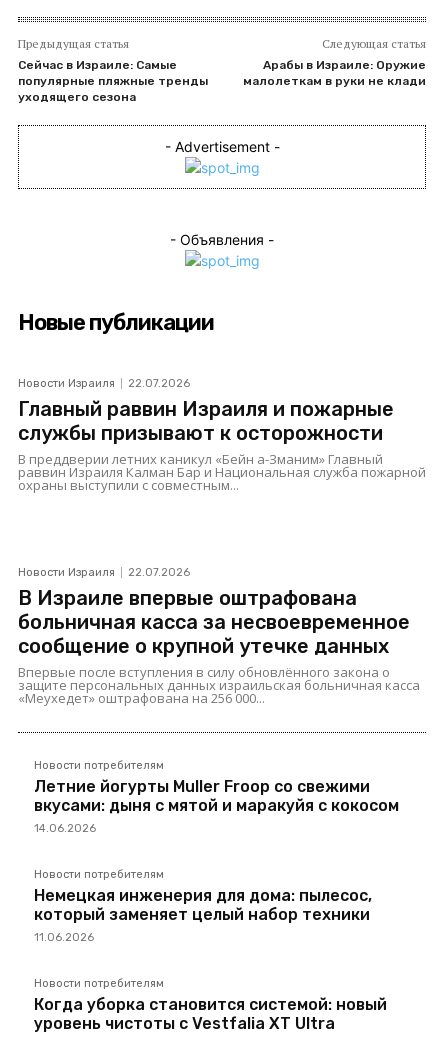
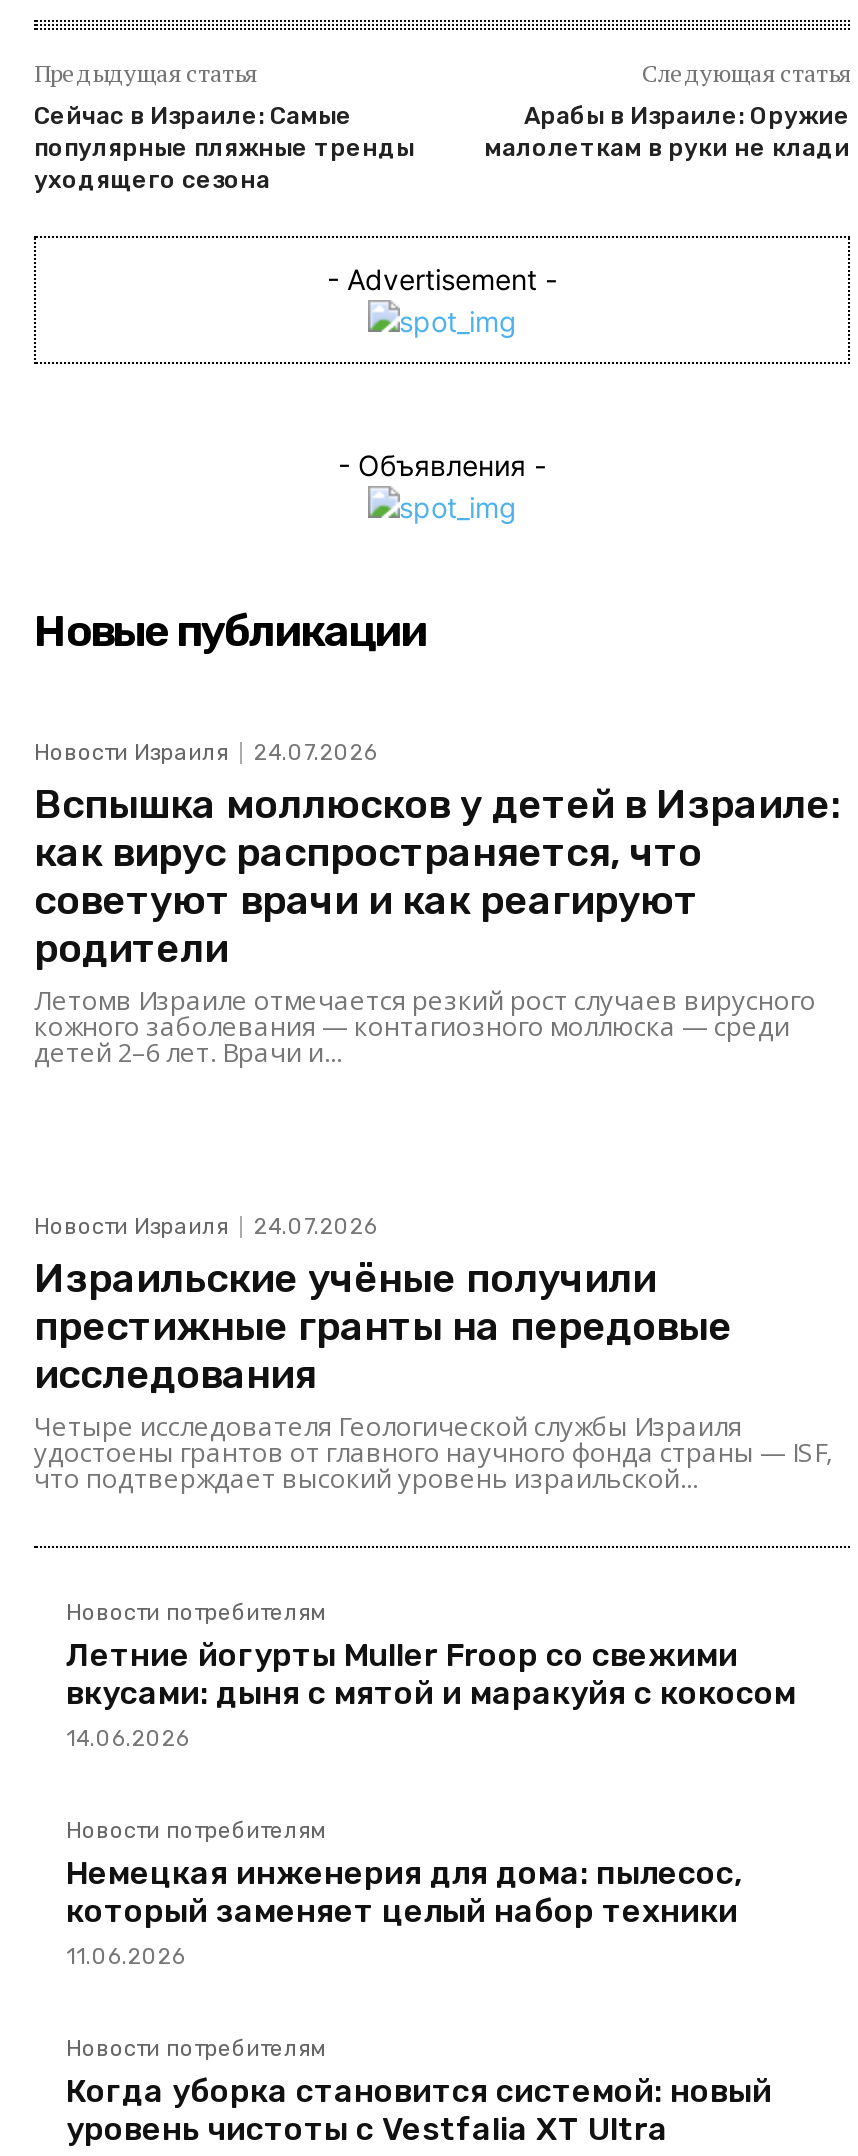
- 22.07.2026
- Главный раввин Израиля и пожарные
- службы призывают к осторожности
- В преддверии летних каникул «Бейн а-Зманим» Главный
- раввин Израиля Калман Бар и Национальная служба пожарной
- охраны выступили с совместным...
+ 24.07.2026
+ Вспышка моллюсков у детей в Израиле:
+ как вирус распространяется, что
+ советуют врачи и как реагируют
+ родители
+ Летомв Израиле отмечается резкий рост случаев вирусного
+ кожного заболевания — контагиозного моллюска — среди
+ детей 2–6 лет. Врачи и...

- 22.07.2026
- В Израиле впервые оштрафована
- больничная касса за несвоевременное
- сообщение о крупной утечке данных
- Впервые после вступления в силу обновлённого закона о
- защите персональных данных израильская больничная касса
- «Меухедет» оштрафована на 256 000...
+ 24.07.2026
+ Израильские учёные получили
+ престижные гранты на передовые
+ исследования
+ Четыре исследователя Геологической службы Израиля
+ удостоены грантов от главного научного фонда страны — ISF,
+ что подтверждает высокий уровень израильской...
